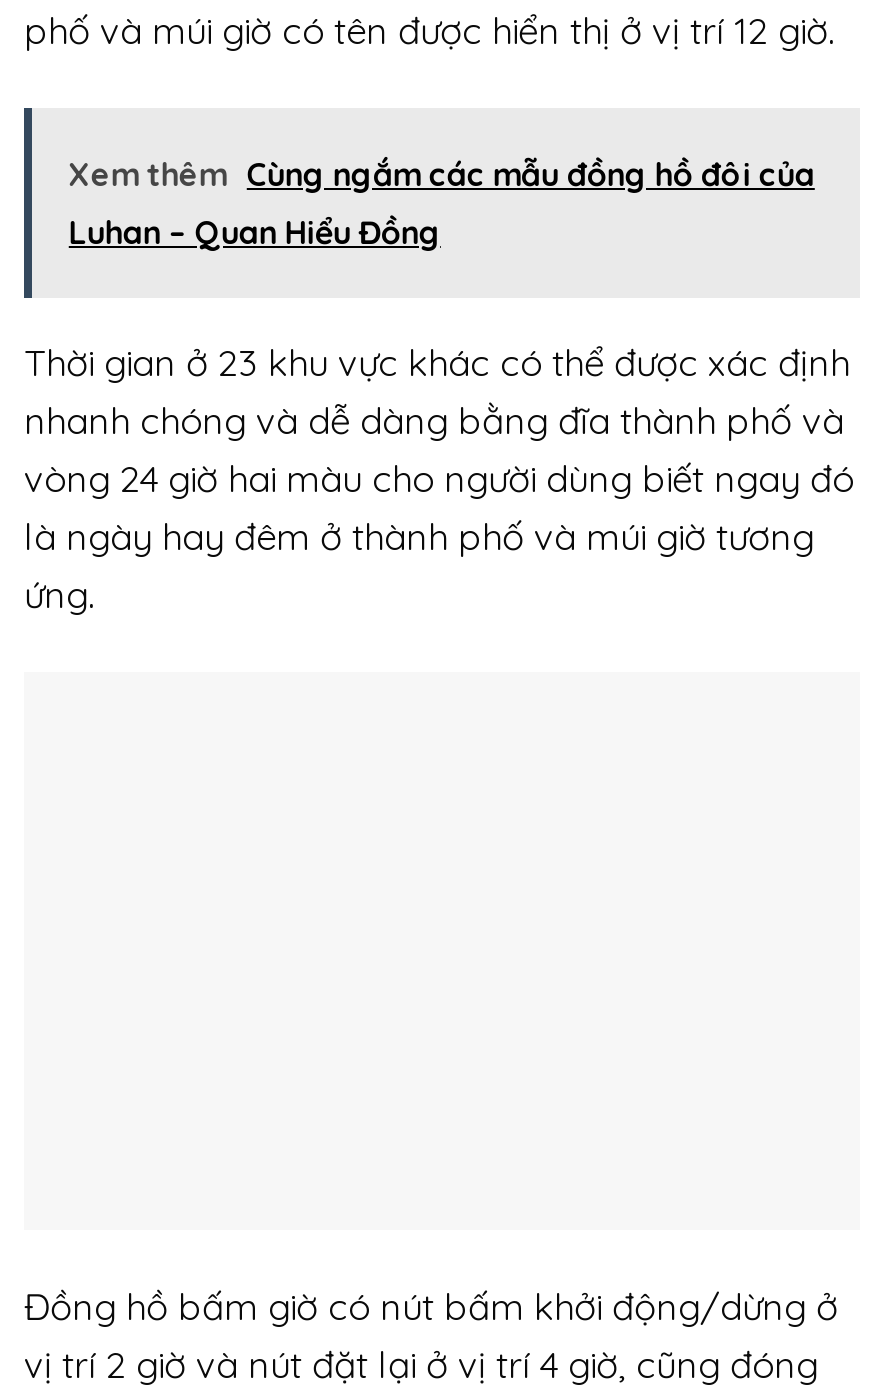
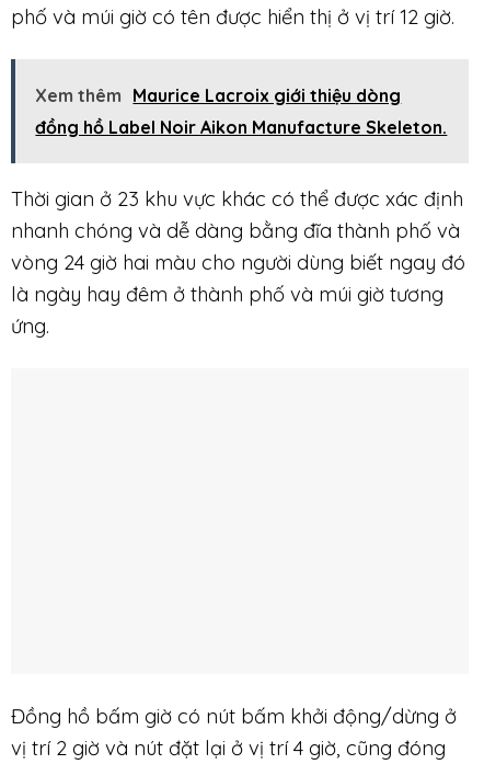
- Xem thêm Cùng ngắm các mẫu đồng hồ đôi của
- Luhan – Quan Hiểu Đồng
+ Xem thêm Maurice Lacroix giới thiệu dòng
+ đồng hồ Label Noir Aikon Manufacture Skeleton.
